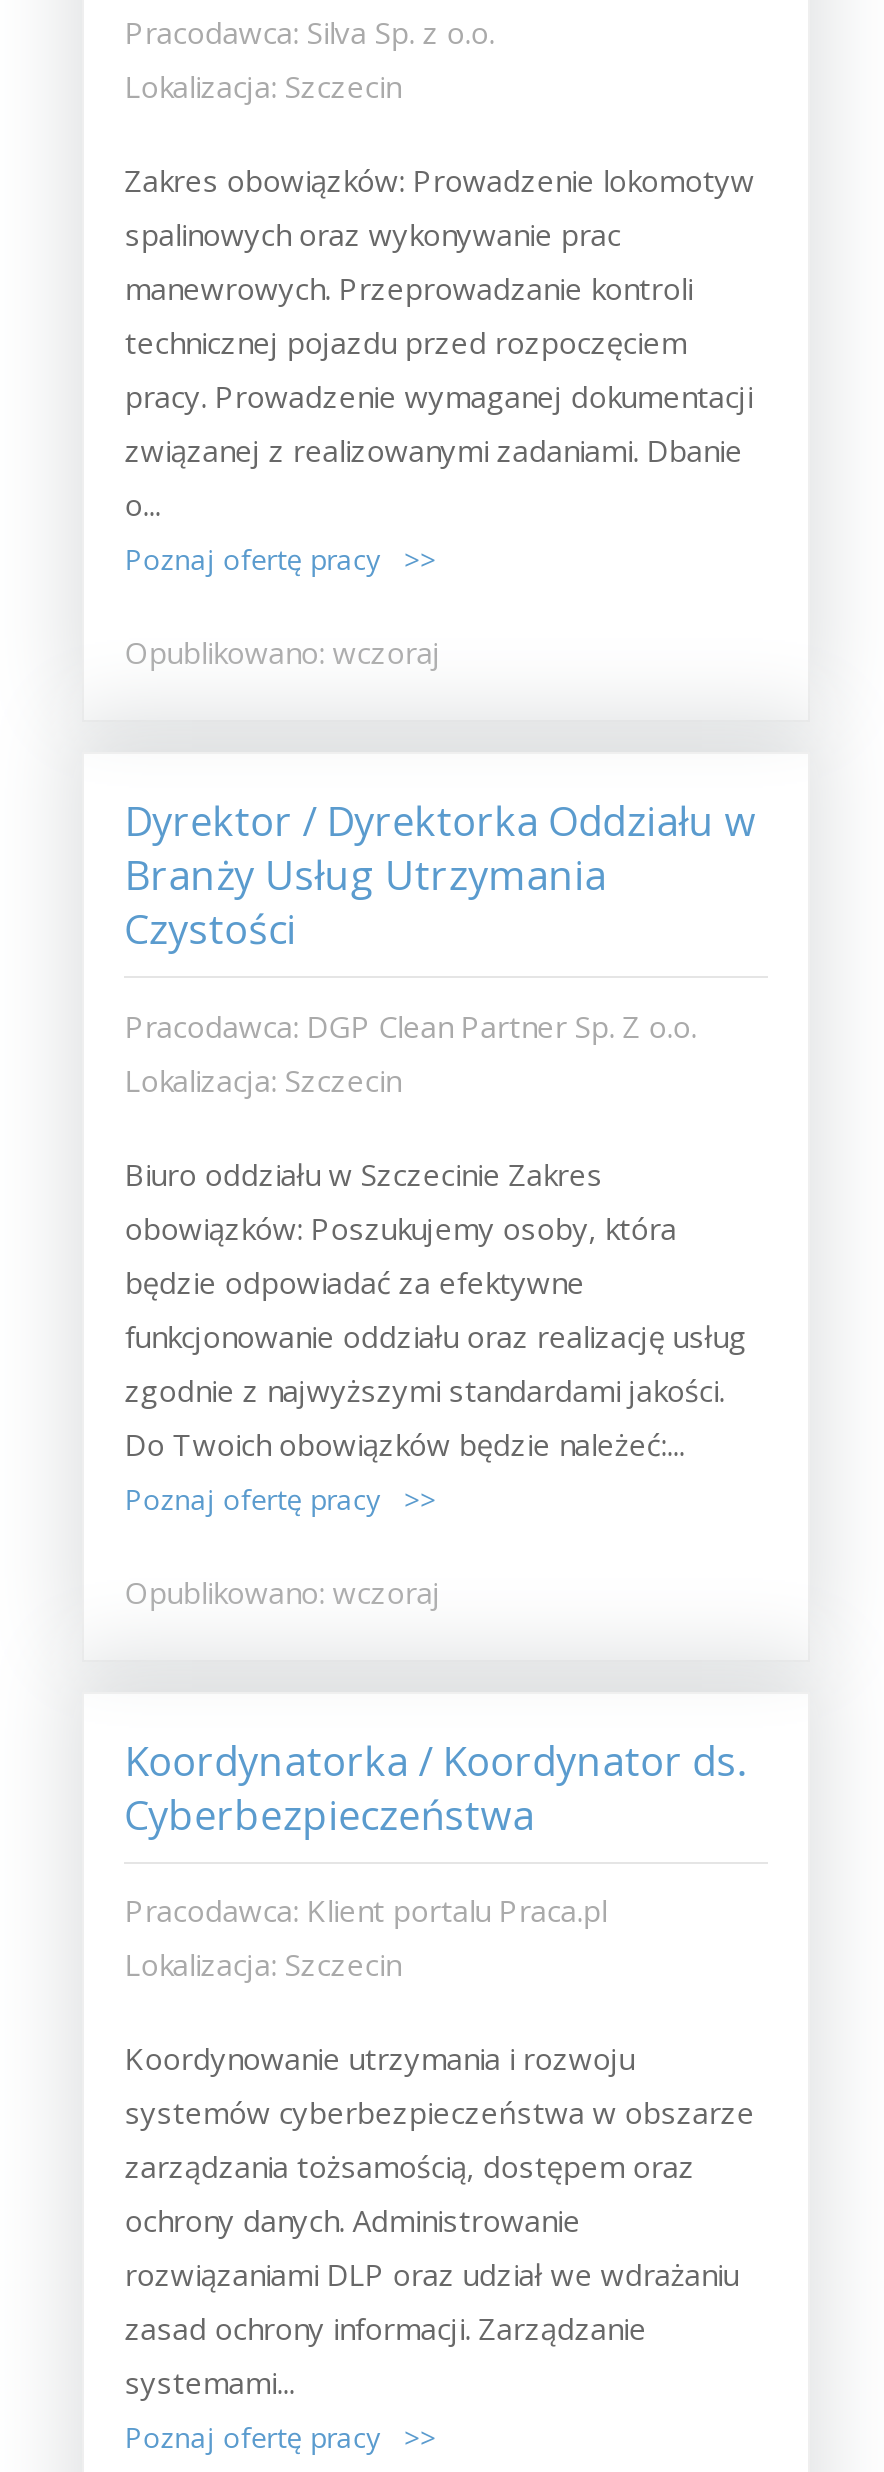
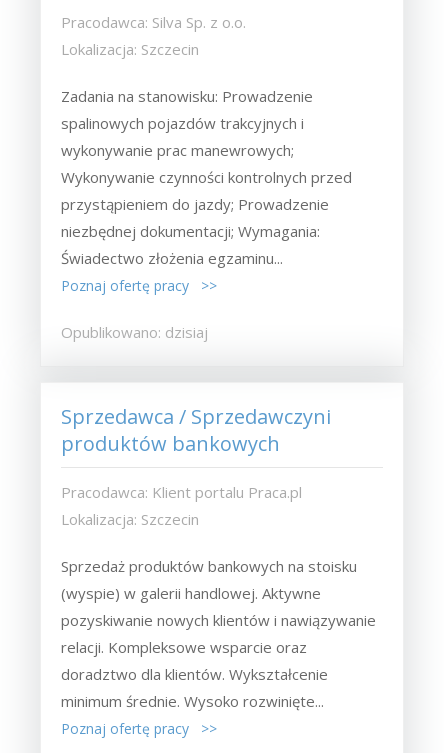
- Zakres obowiązków: Prowadzenie lokomotyw
- spalinowych oraz wykonywanie prac
- manewrowych. Przeprowadzanie kontroli
- technicznej pojazdu przed rozpoczęciem
- pracy. Prowadzenie wymaganej dokumentacji
- związanej z realizowanymi zadaniami. Dbanie
- o...
+ Zadania na stanowisku: Prowadzenie
+ spalinowych pojazdów trakcyjnych i
+ wykonywanie prac manewrowych;
+ Wykonywanie czynności kontrolnych przed
+ przystąpieniem do jazdy; Prowadzenie
+ niezbędnej dokumentacji; Wymagania:
+ Świadectwo złożenia egzaminu...

- Opublikowano: wczoraj
- Dyrektor / Dyrektorka Oddziału w
- Branży Usług Utrzymania
- Czystości
- Pracodawca: DGP Clean Partner Sp. Z o.o.
- Lokalizacja: Szczecin
- Biuro oddziału w Szczecinie Zakres
- obowiązków: Poszukujemy osoby, która
- będzie odpowiadać za efektywne
- funkcjonowanie oddziału oraz realizację usług
- zgodnie z najwyższymi standardami jakości.
- Do Twoich obowiązków będzie należeć:...
- Poznaj ofertę pracy >>
- Opublikowano: wczoraj
- Koordynatorka / Koordynator ds.
- Cyberbezpieczeństwa
+ Opublikowano: dzisiaj
+ Sprzedawca / Sprzedawczyni
+ produktów bankowych

- Koordynowanie utrzymania i rozwoju
- systemów cyberbezpieczeństwa w obszarze
- zarządzania tożsamością, dostępem oraz
- ochrony danych. Administrowanie
- rozwiązaniami DLP oraz udział we wdrażaniu
- zasad ochrony informacji. Zarządzanie
- systemami...
+ Sprzedaż produktów bankowych na stoisku
+ (wyspie) w galerii handlowej. Aktywne
+ pozyskiwanie nowych klientów i nawiązywanie
+ relacji. Kompleksowe wsparcie oraz
+ doradztwo dla klientów. Wykształcenie
+ minimum średnie. Wysoko rozwinięte...
